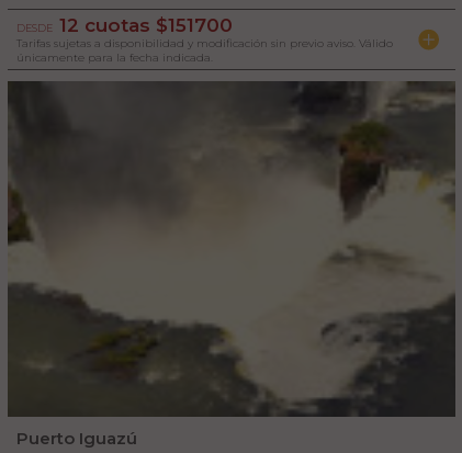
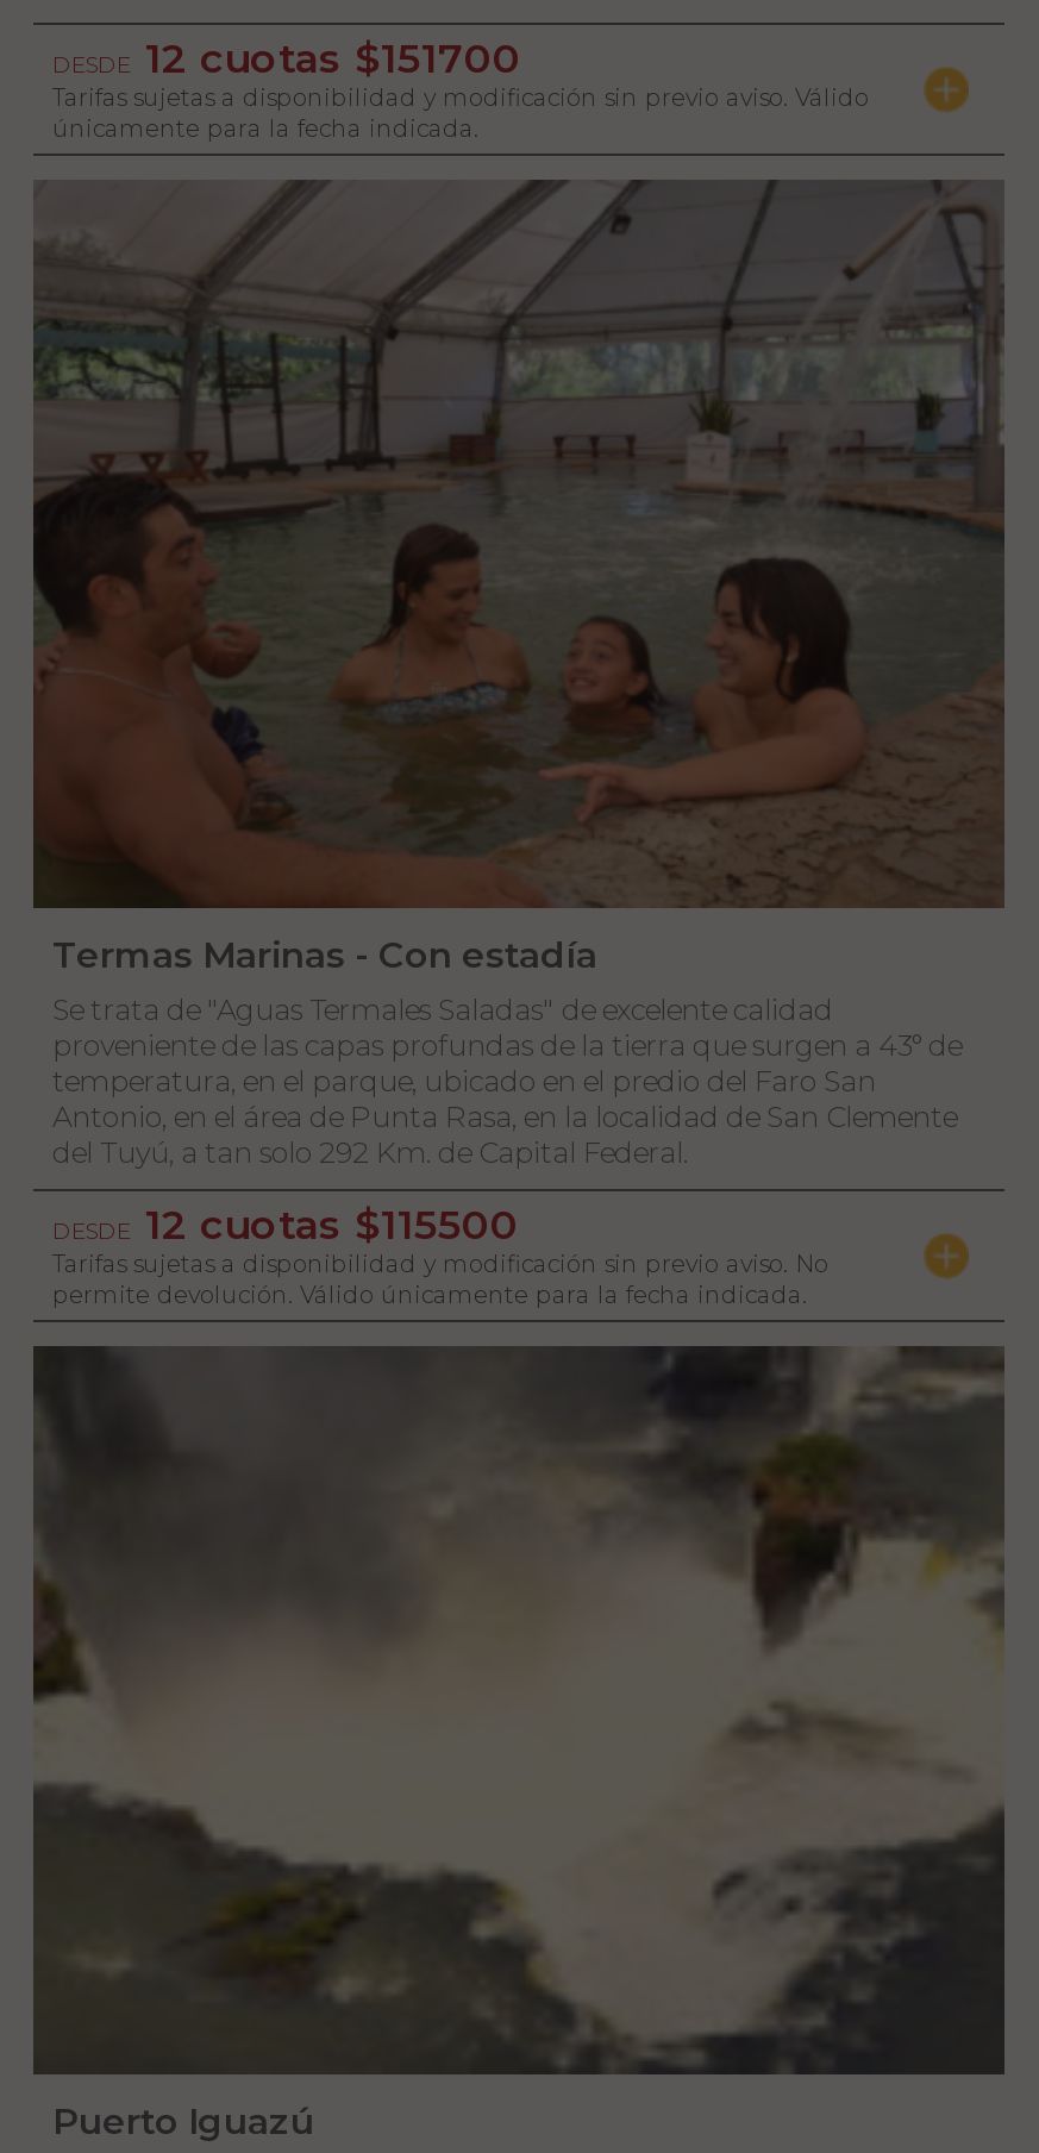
+ [image]
+ Termas Marinas - Con estadía
+ Se trata de "Aguas Termales Saladas" de excelente calidad
+ proveniente de las capas profundas de la tierra que surgen a 43° de
+ temperatura, en el parque, ubicado en el predio del Faro San
+ Antonio, en el área de Punta Rasa, en la localidad de San Clemente
+ del Tuyú, a tan solo 292 Km. de Capital Federal.
+ DESDE 12 cuotas $115500
+ Tarifas sujetas a disponibilidad y modificación sin previo aviso. No
+ permite devolución. Válido únicamente para la fecha indicada.
